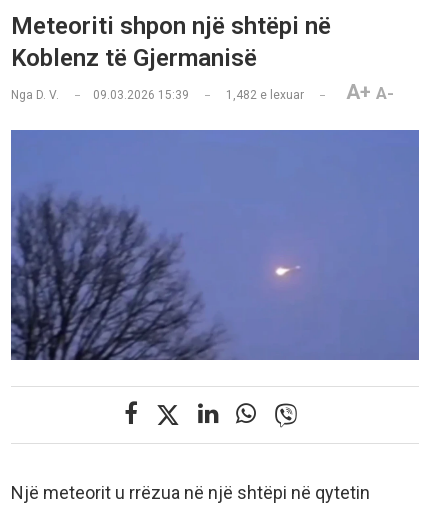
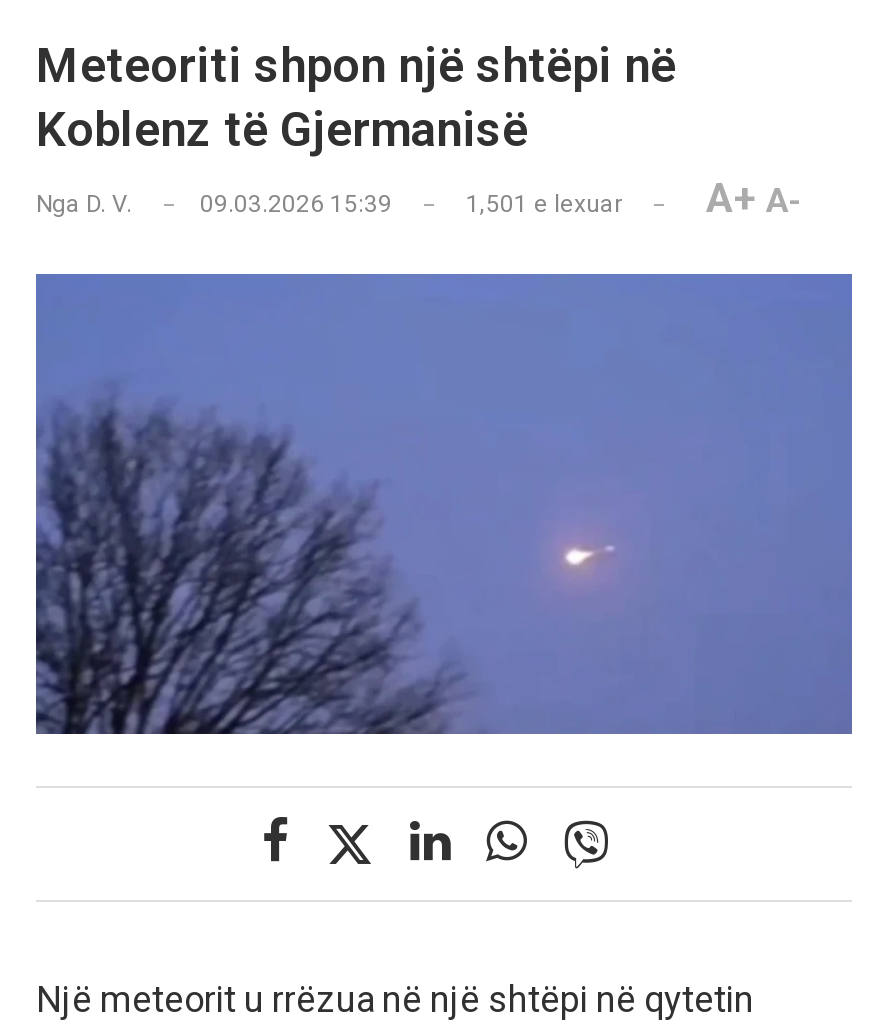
- 1,482 e lexuar
+ 1,501 e lexuar
